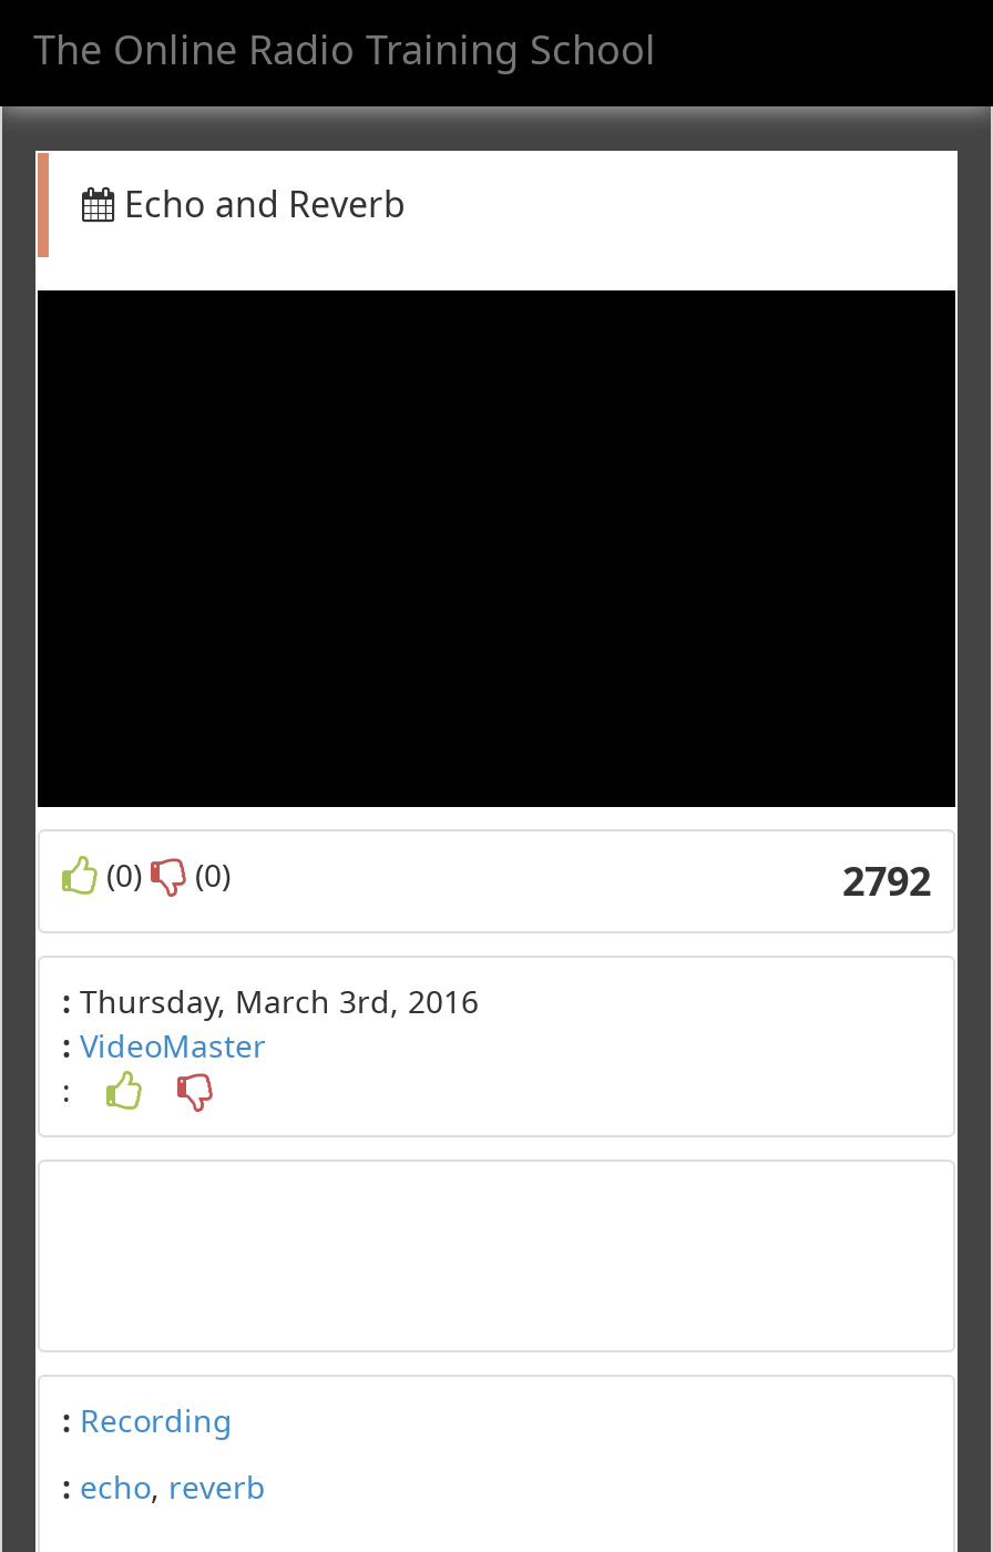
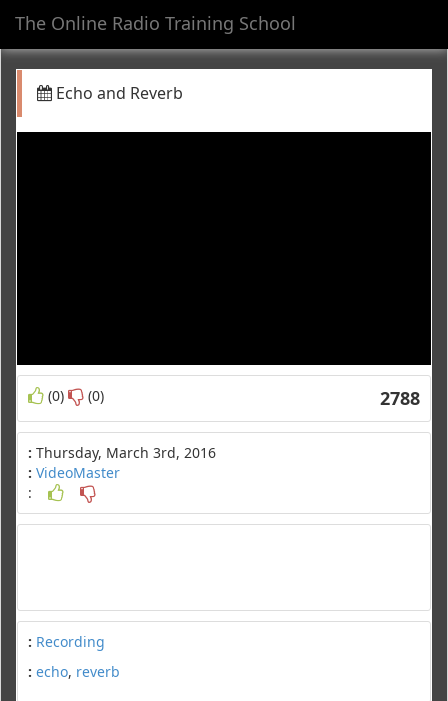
- 2792
+ 2788
